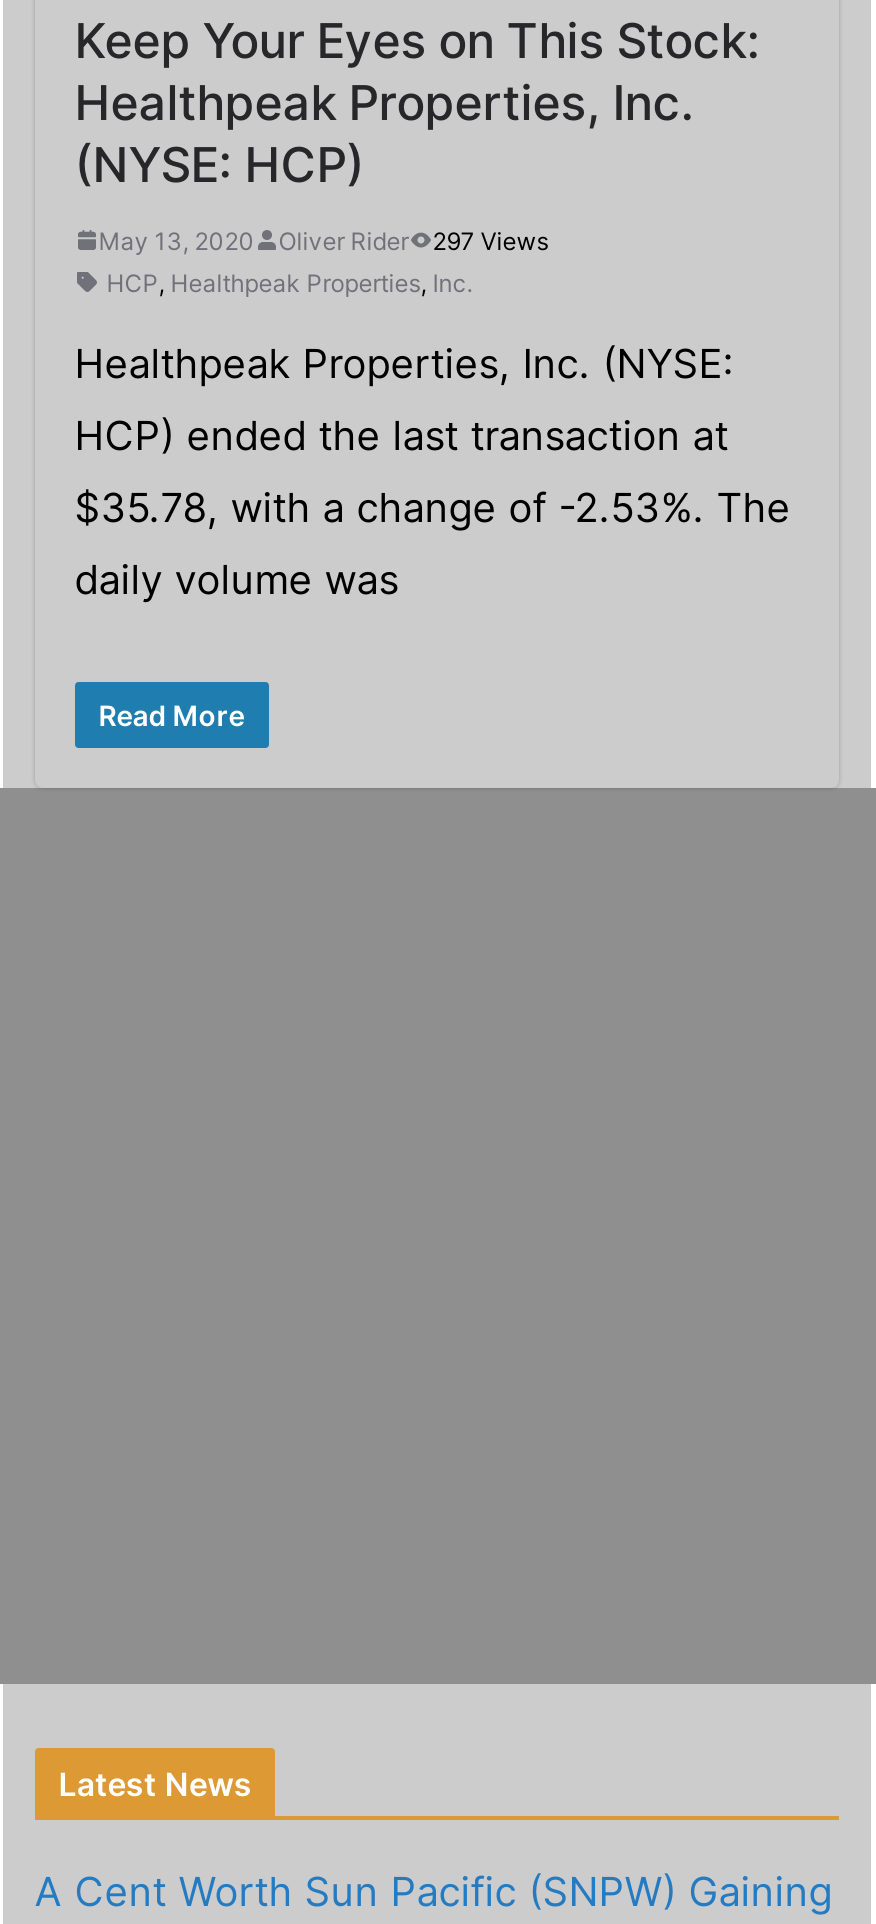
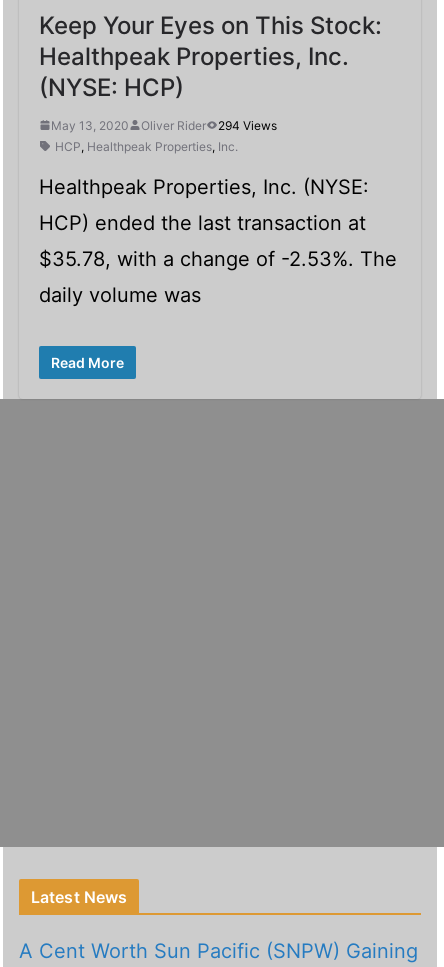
- May 13, 2020 Oliver Rider 297 Views
+ May 13, 2020 Oliver Rider 294 Views
